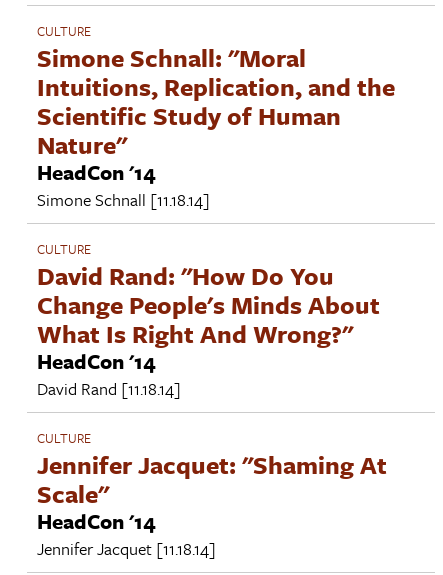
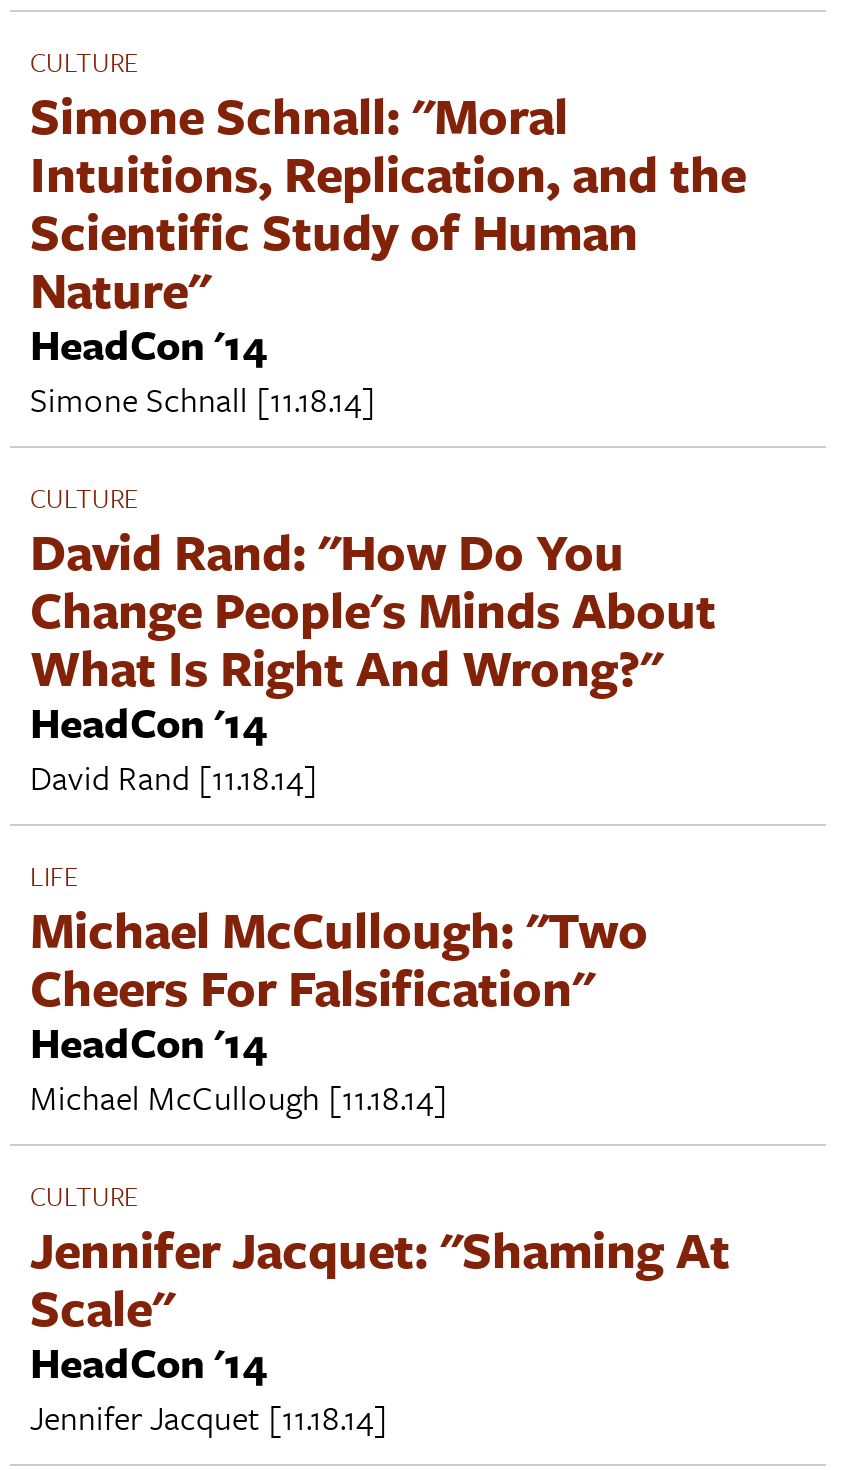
+ LIFE
+ Michael McCullough: "Two
+ Cheers For Falsification"
+ HeadCon '14
+ Michael McCullough [11.18.14]
